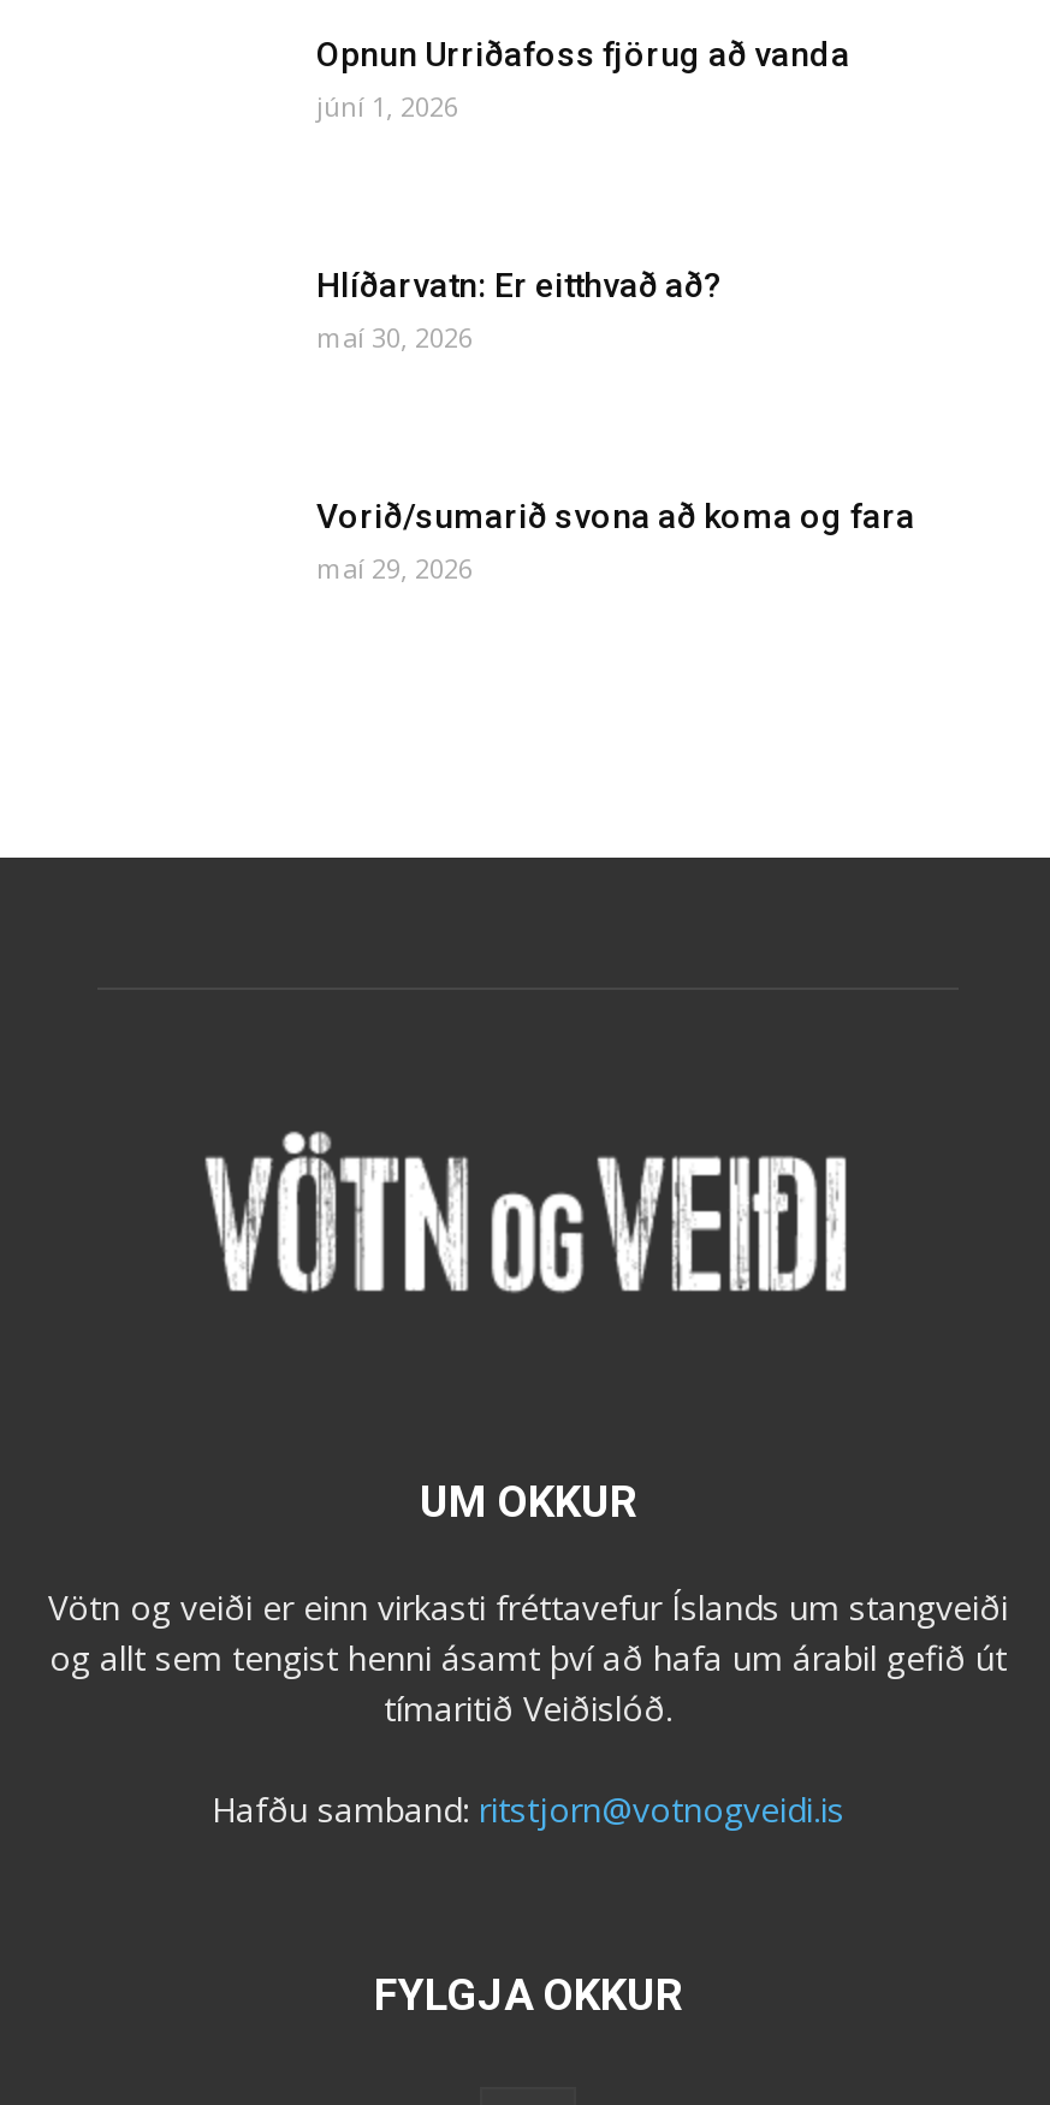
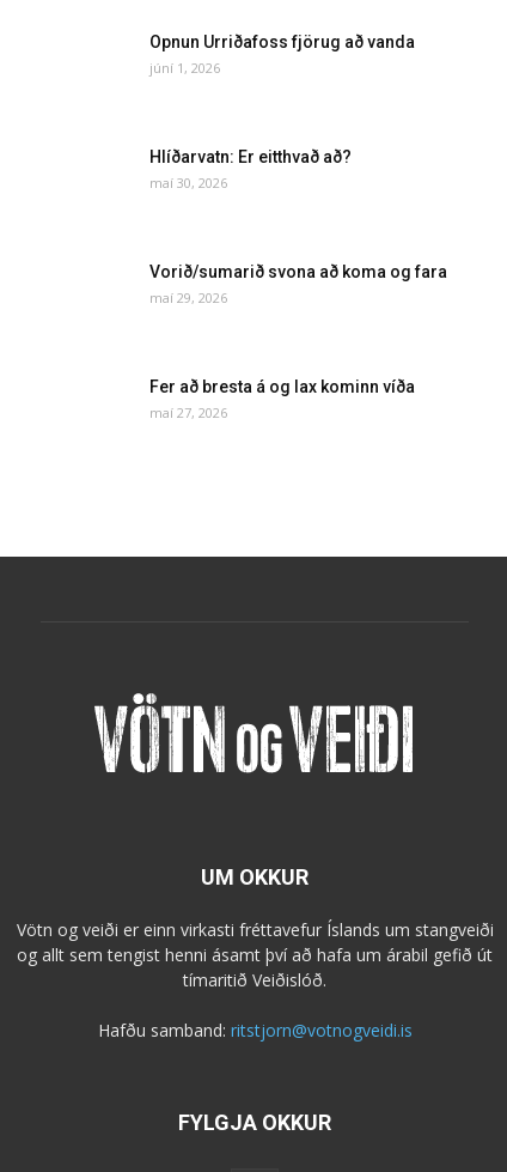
+ Fer að bresta á og lax kominn víða
+ maí 27, 2026
